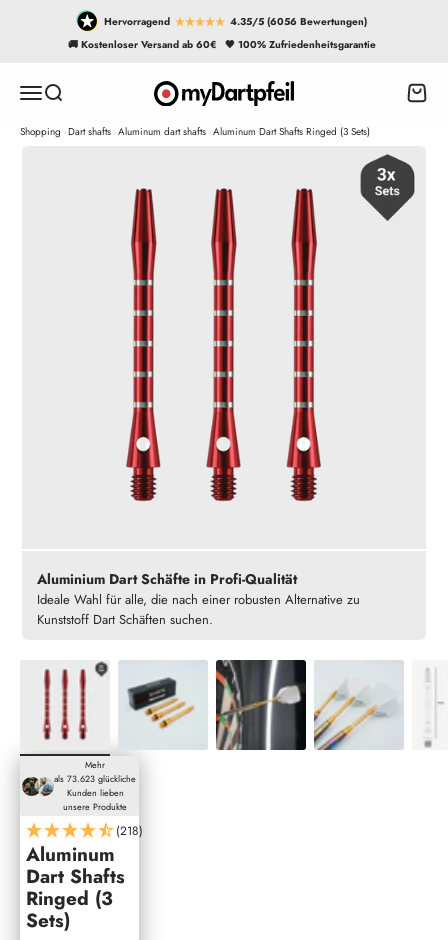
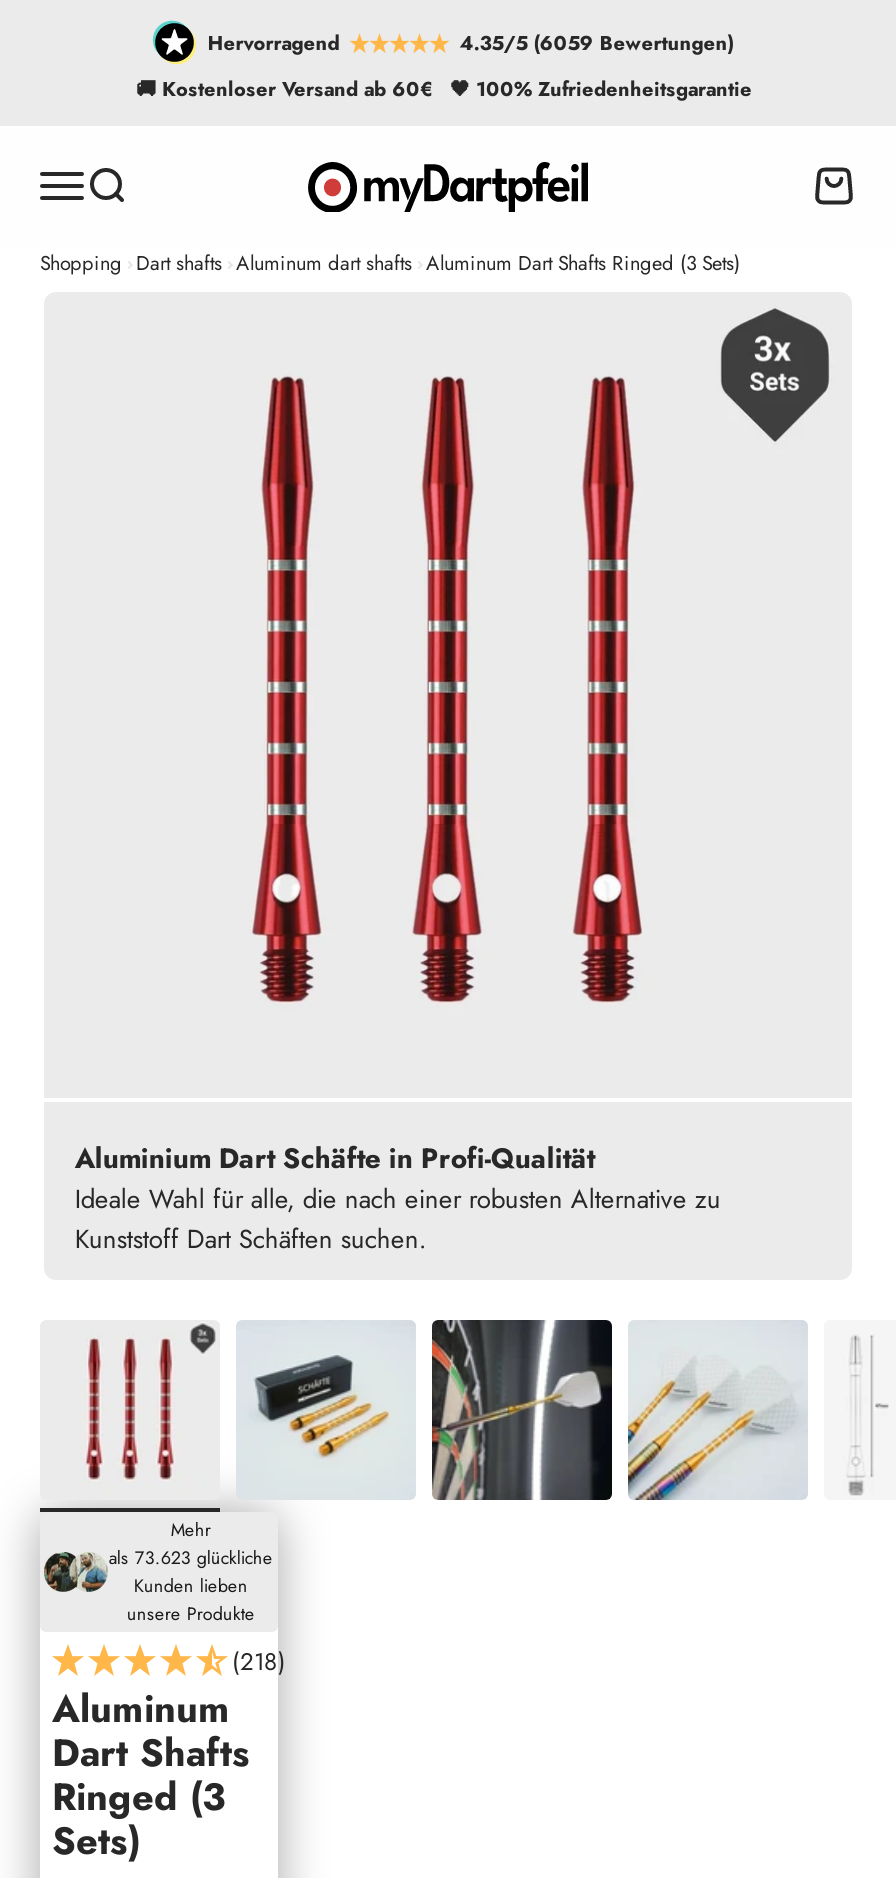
- 4.35/5 (6056 Bewertungen)
+ 4.35/5 (6059 Bewertungen)
